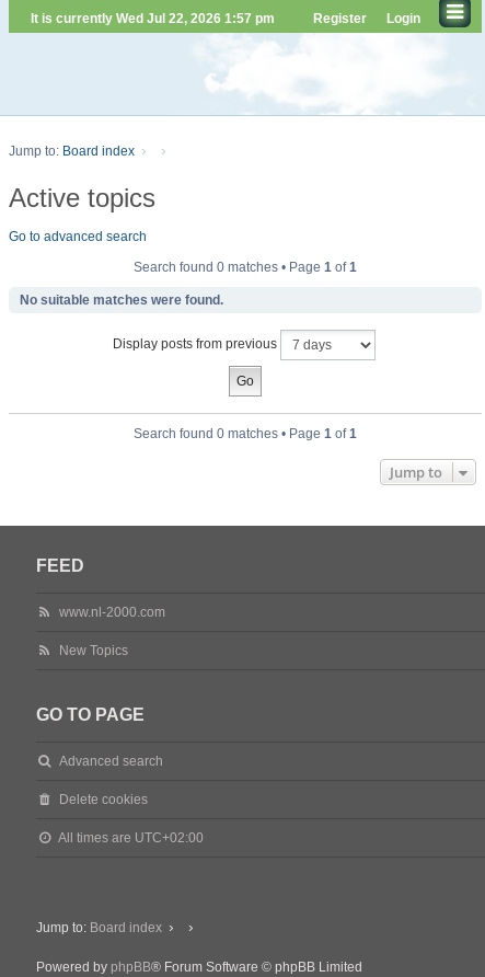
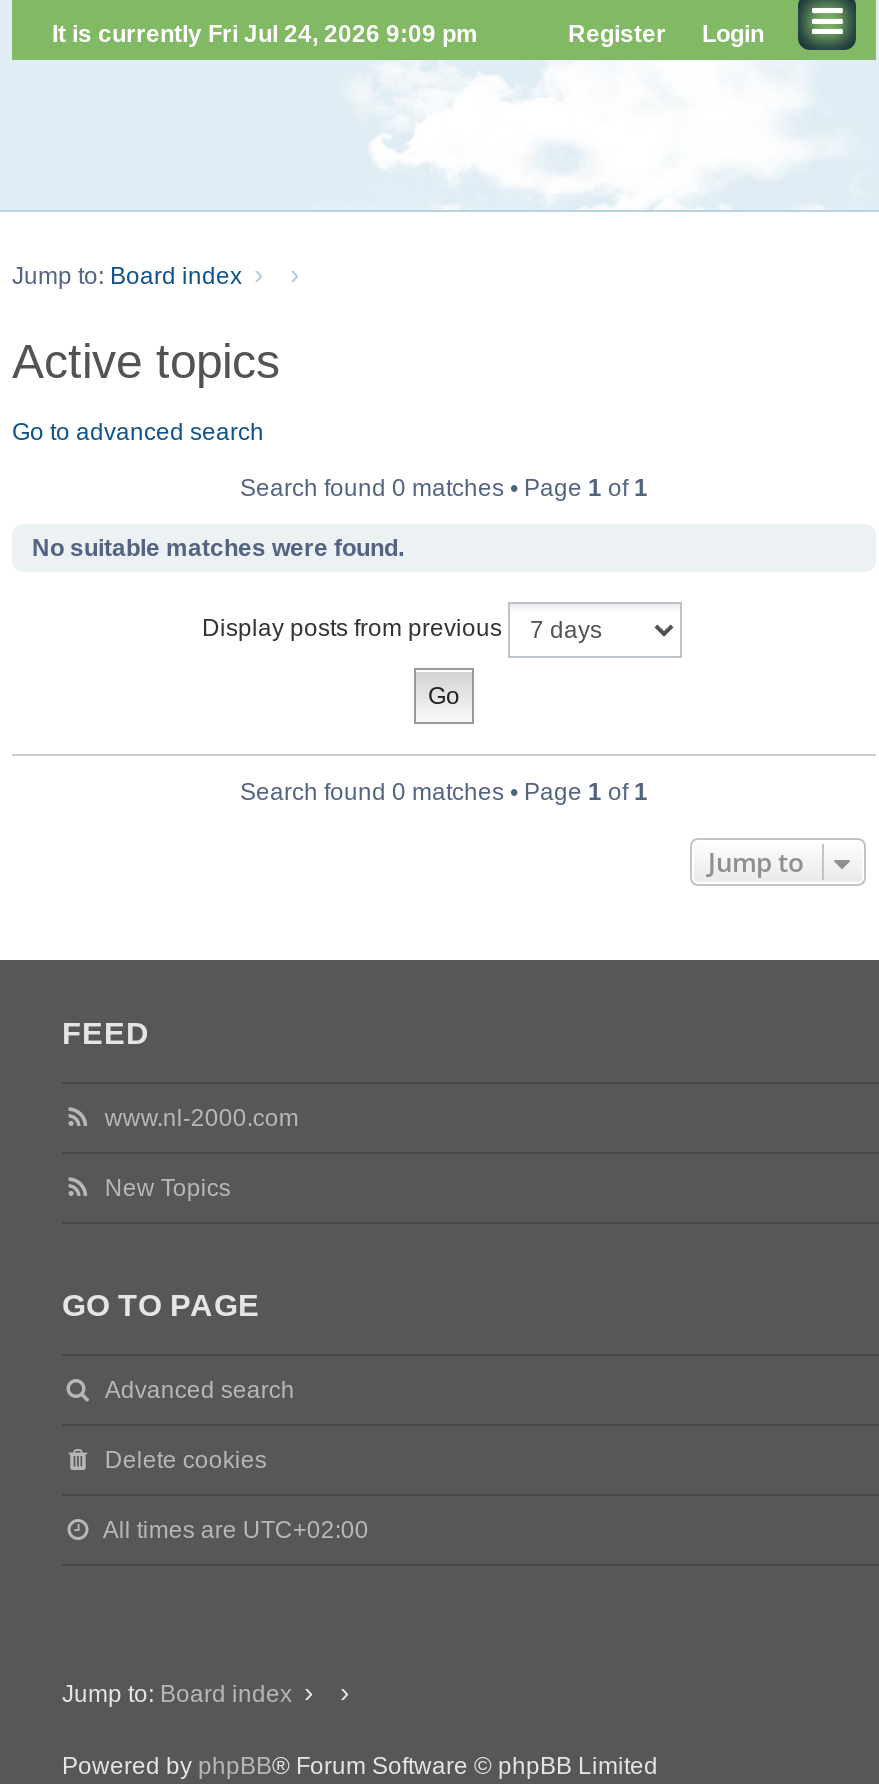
- It is currently Wed Jul 22, 2026 1:57 pm
+ It is currently Fri Jul 24, 2026 9:09 pm
